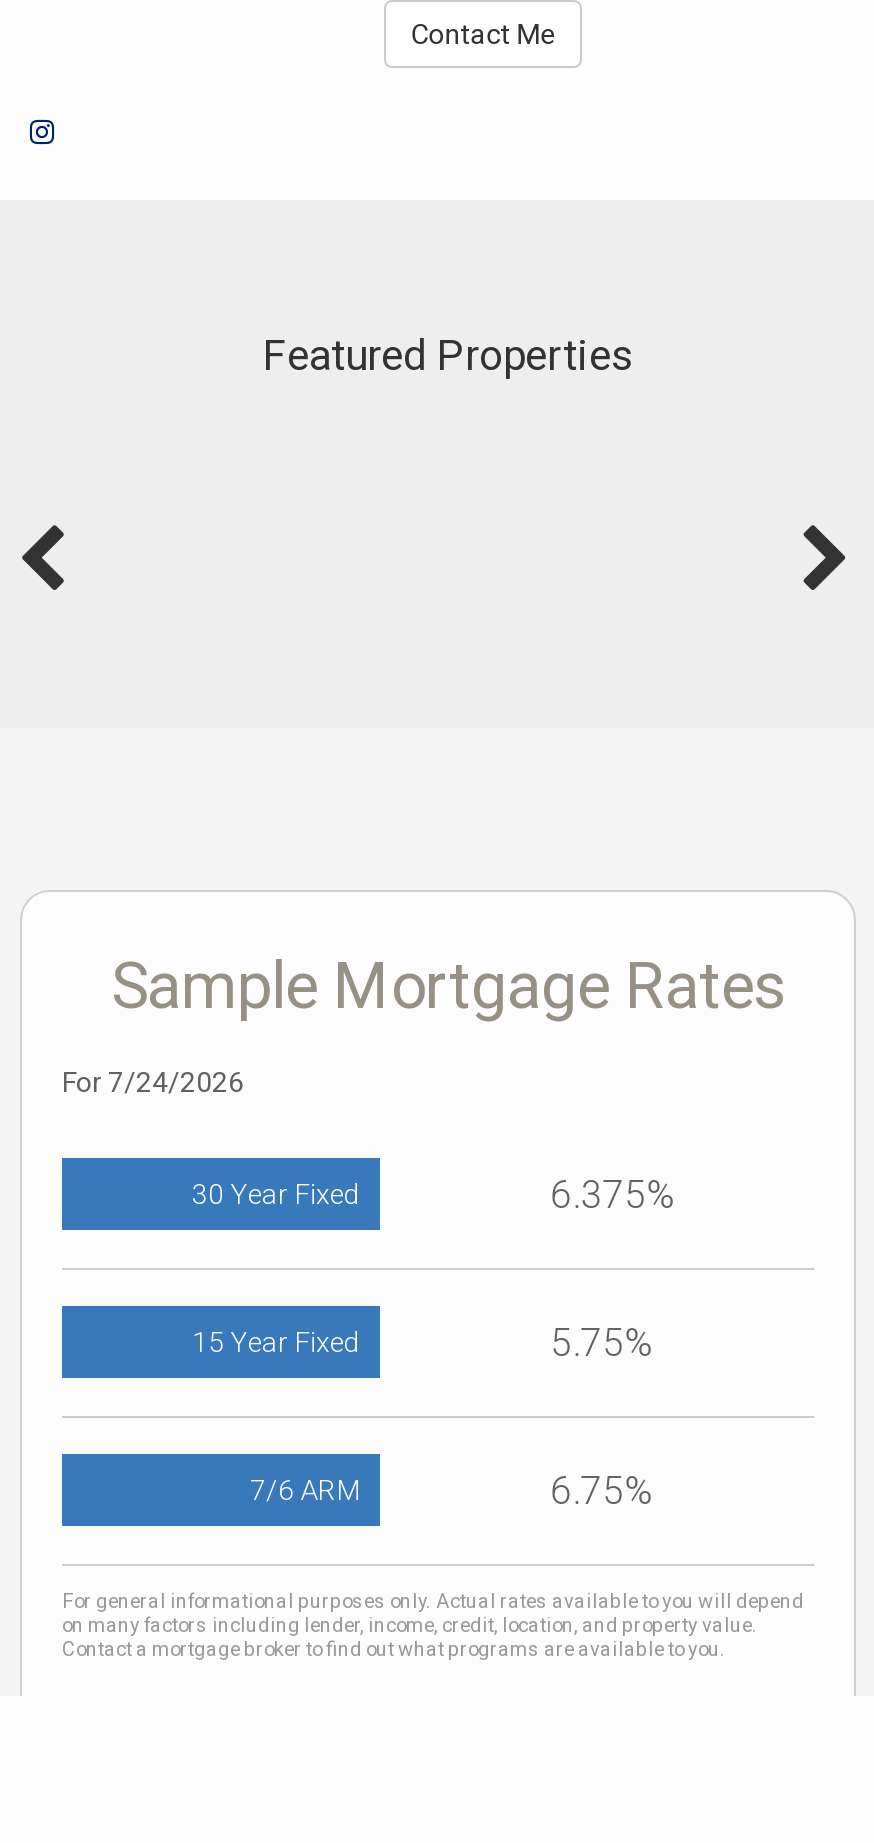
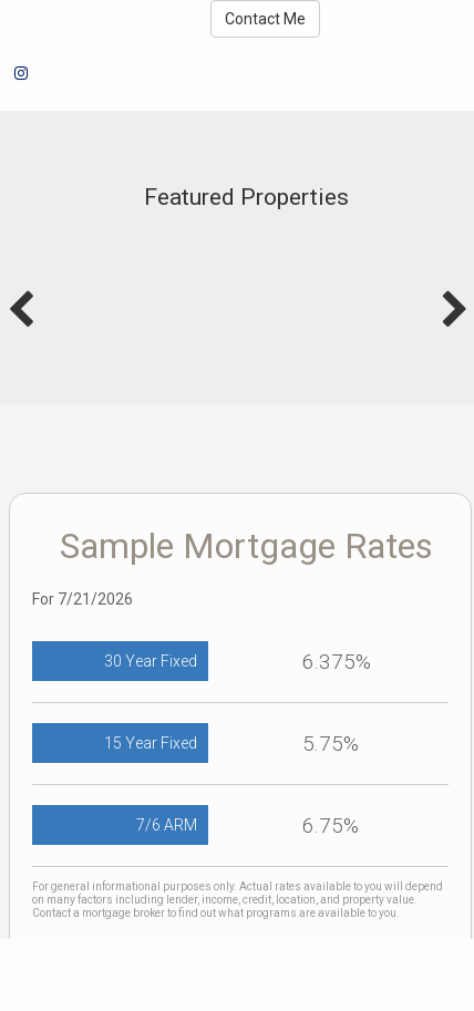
- For 7/24/2026
+ For 7/21/2026
